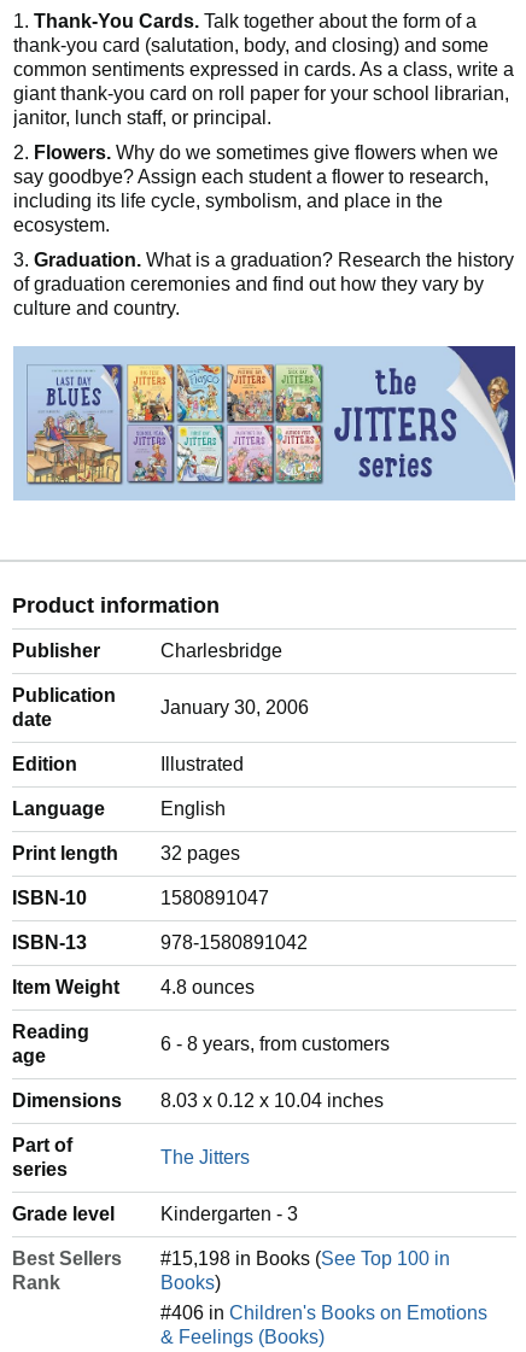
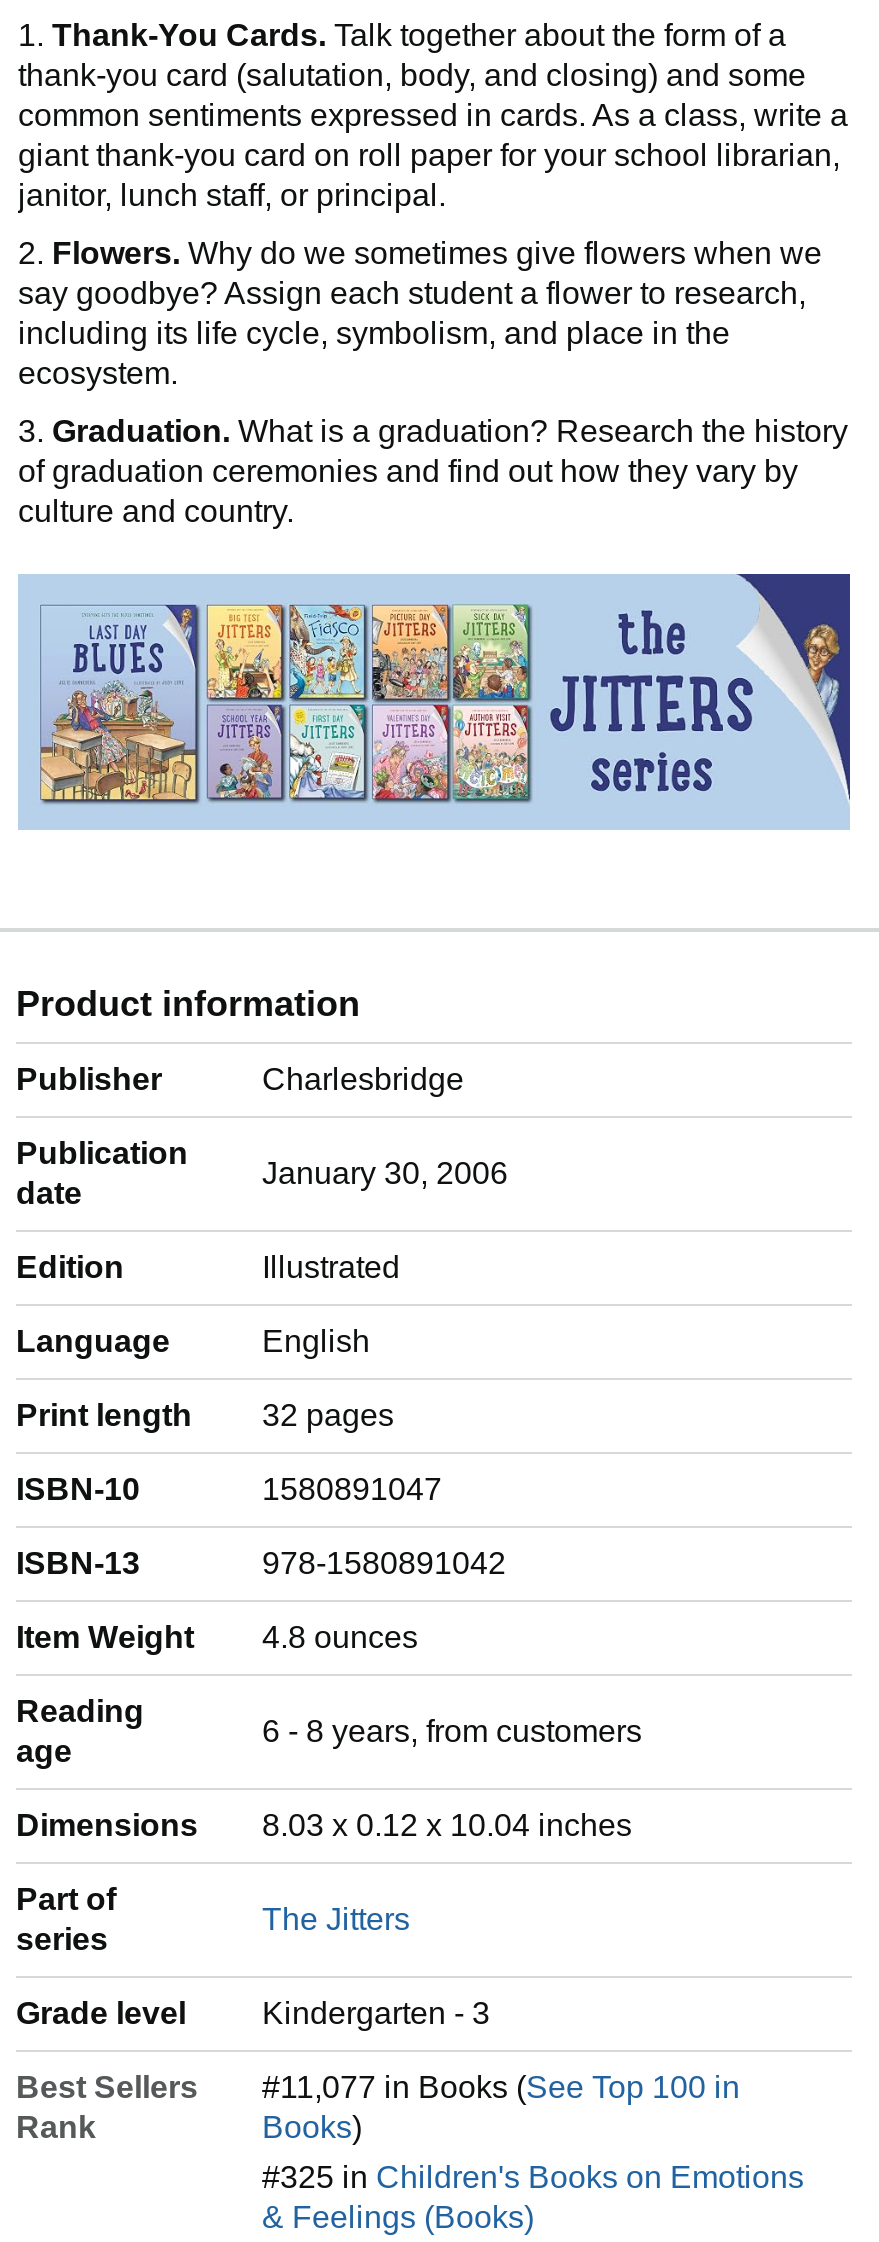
- #15,198 in Books (See Top 100 in
+ #11,077 in Books (See Top 100 in

- #406 in Children's Books on Emotions
+ #325 in Children's Books on Emotions
